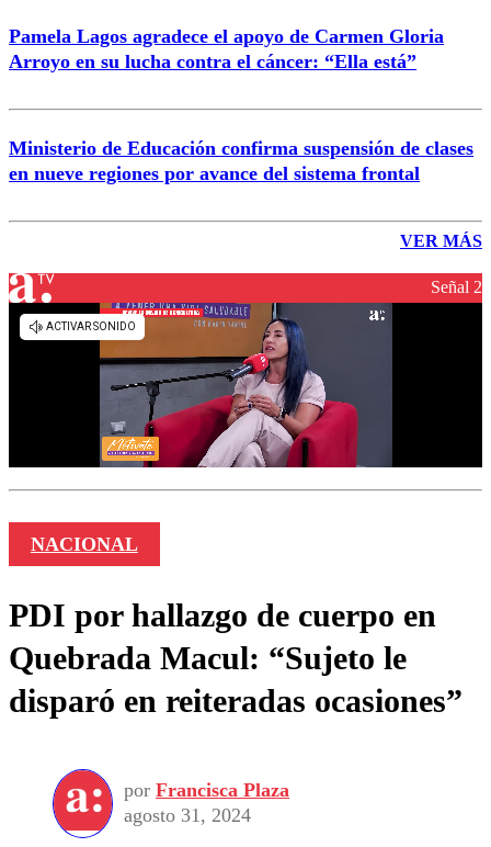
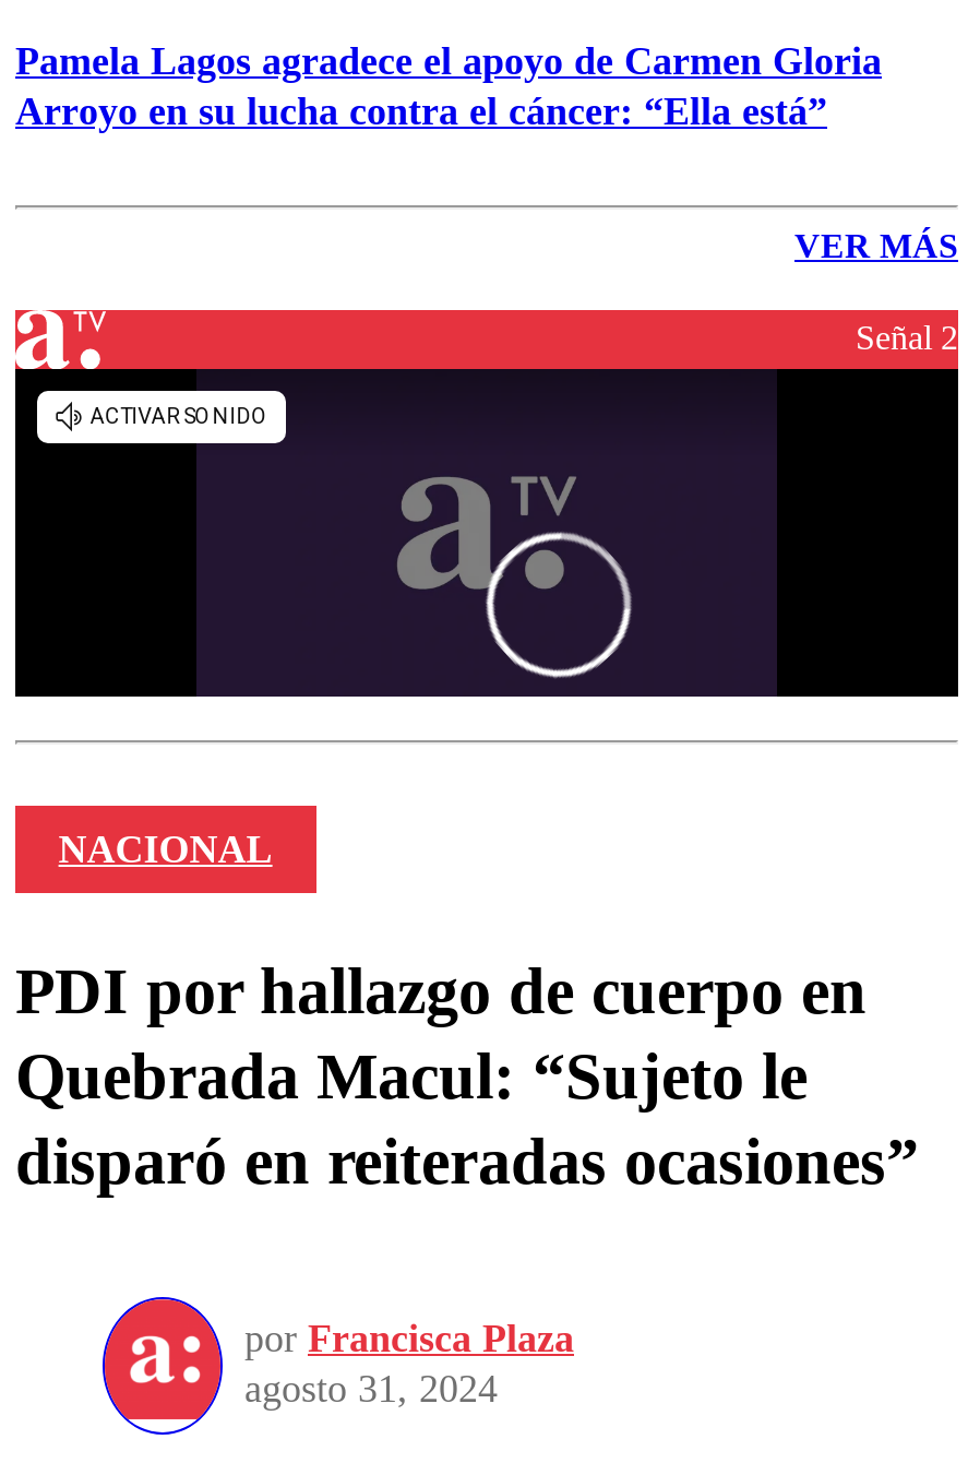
- Ministerio de Educación confirma suspensión de clases
- en nueve regiones por avance del sistema frontal

- [image]
+ [image]
